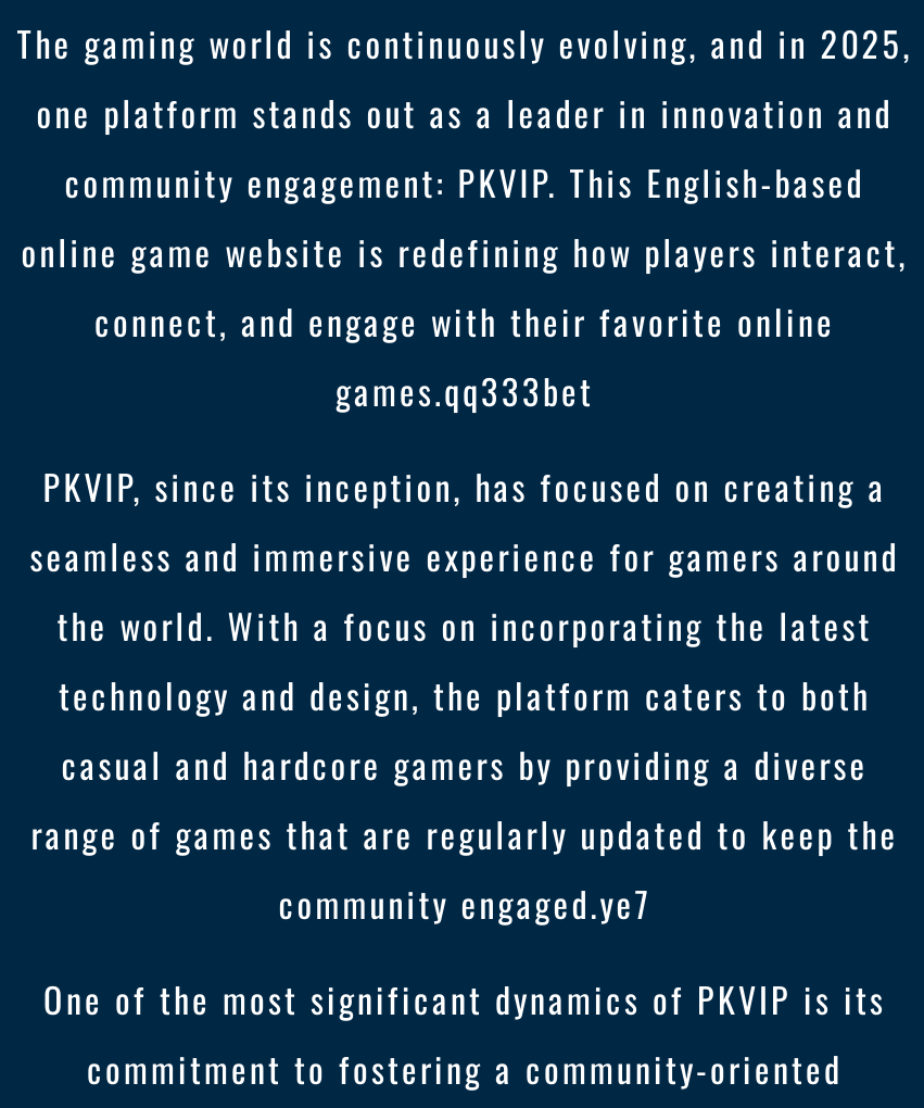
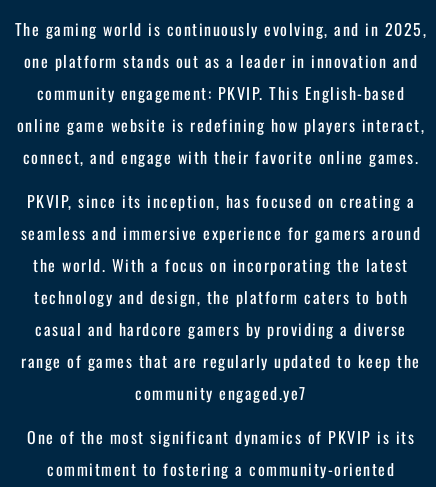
- connect, and engage with their favorite online
- games.qq333bet
+ connect, and engage with their favorite online games.
